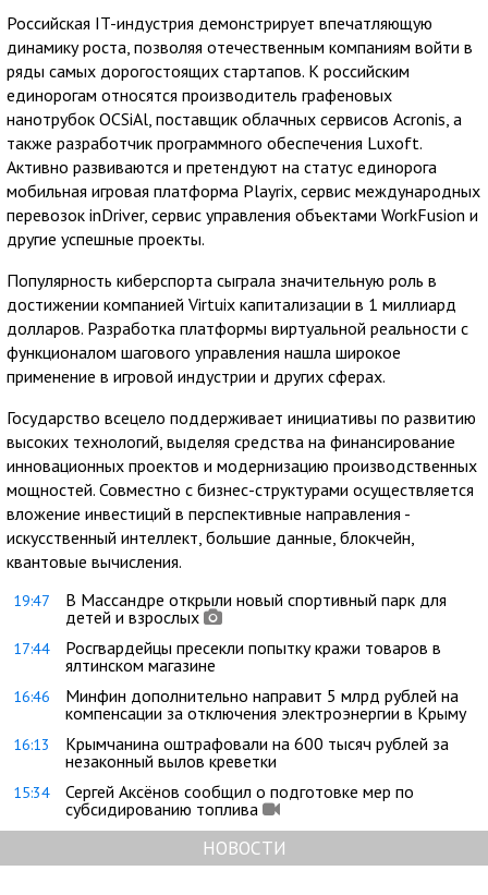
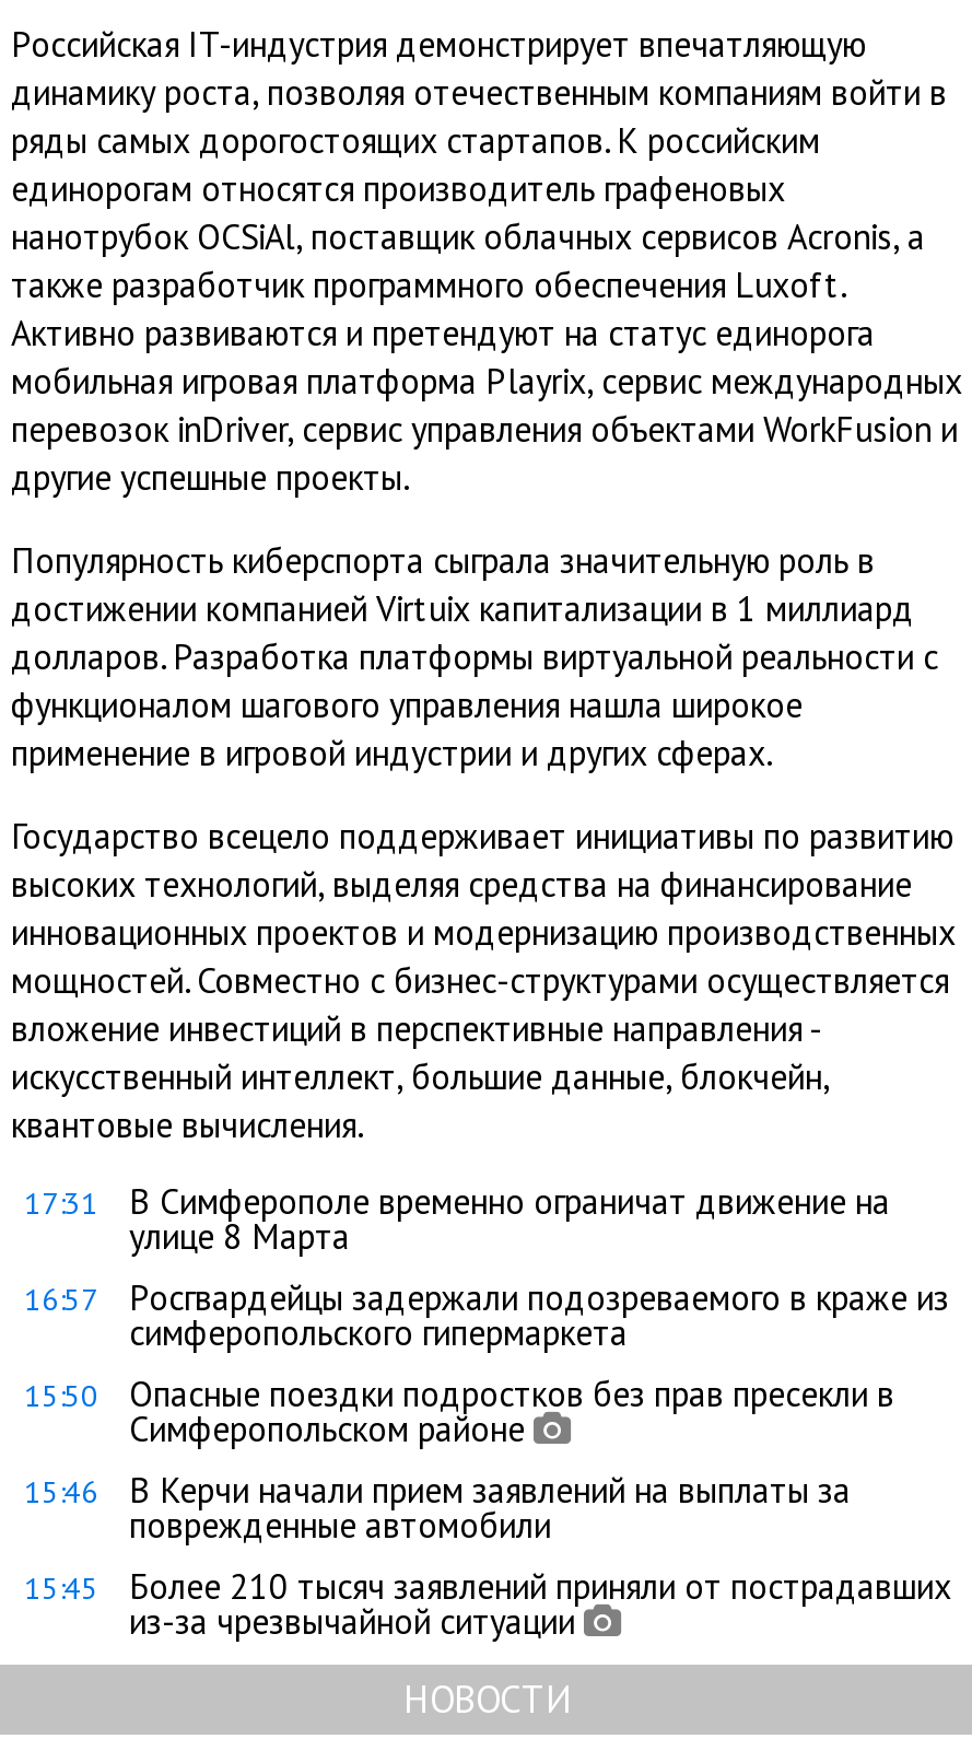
- 19:47
- В Массандре открыли новый спортивный парк для
- детей и взрослых
+ 17:31
+ В Симферополе временно ограничат движение на
+ улице 8 Марта

- 17:44
- Росгвардейцы пресекли попытку кражи товаров в
- ялтинском магазине
+ 16:57
+ Росгвардейцы задержали подозреваемого в краже из
+ симферопольского гипермаркета

- 16:46
- Минфин дополнительно направит 5 млрд рублей на
- компенсации за отключения электроэнергии в Крыму
+ 15:50
+ Опасные поездки подростков без прав пресекли в
+ Симферопольском районе

- 16:13
- Крымчанина оштрафовали на 600 тысяч рублей за
- незаконный вылов креветки
+ 15:46
+ В Керчи начали прием заявлений на выплаты за
+ поврежденные автомобили

- 15:34
- Сергей Аксёнов сообщил о подготовке мер по
- субсидированию топлива
+ 15:45
+ Более 210 тысяч заявлений приняли от пострадавших
+ из-за чрезвычайной ситуации
